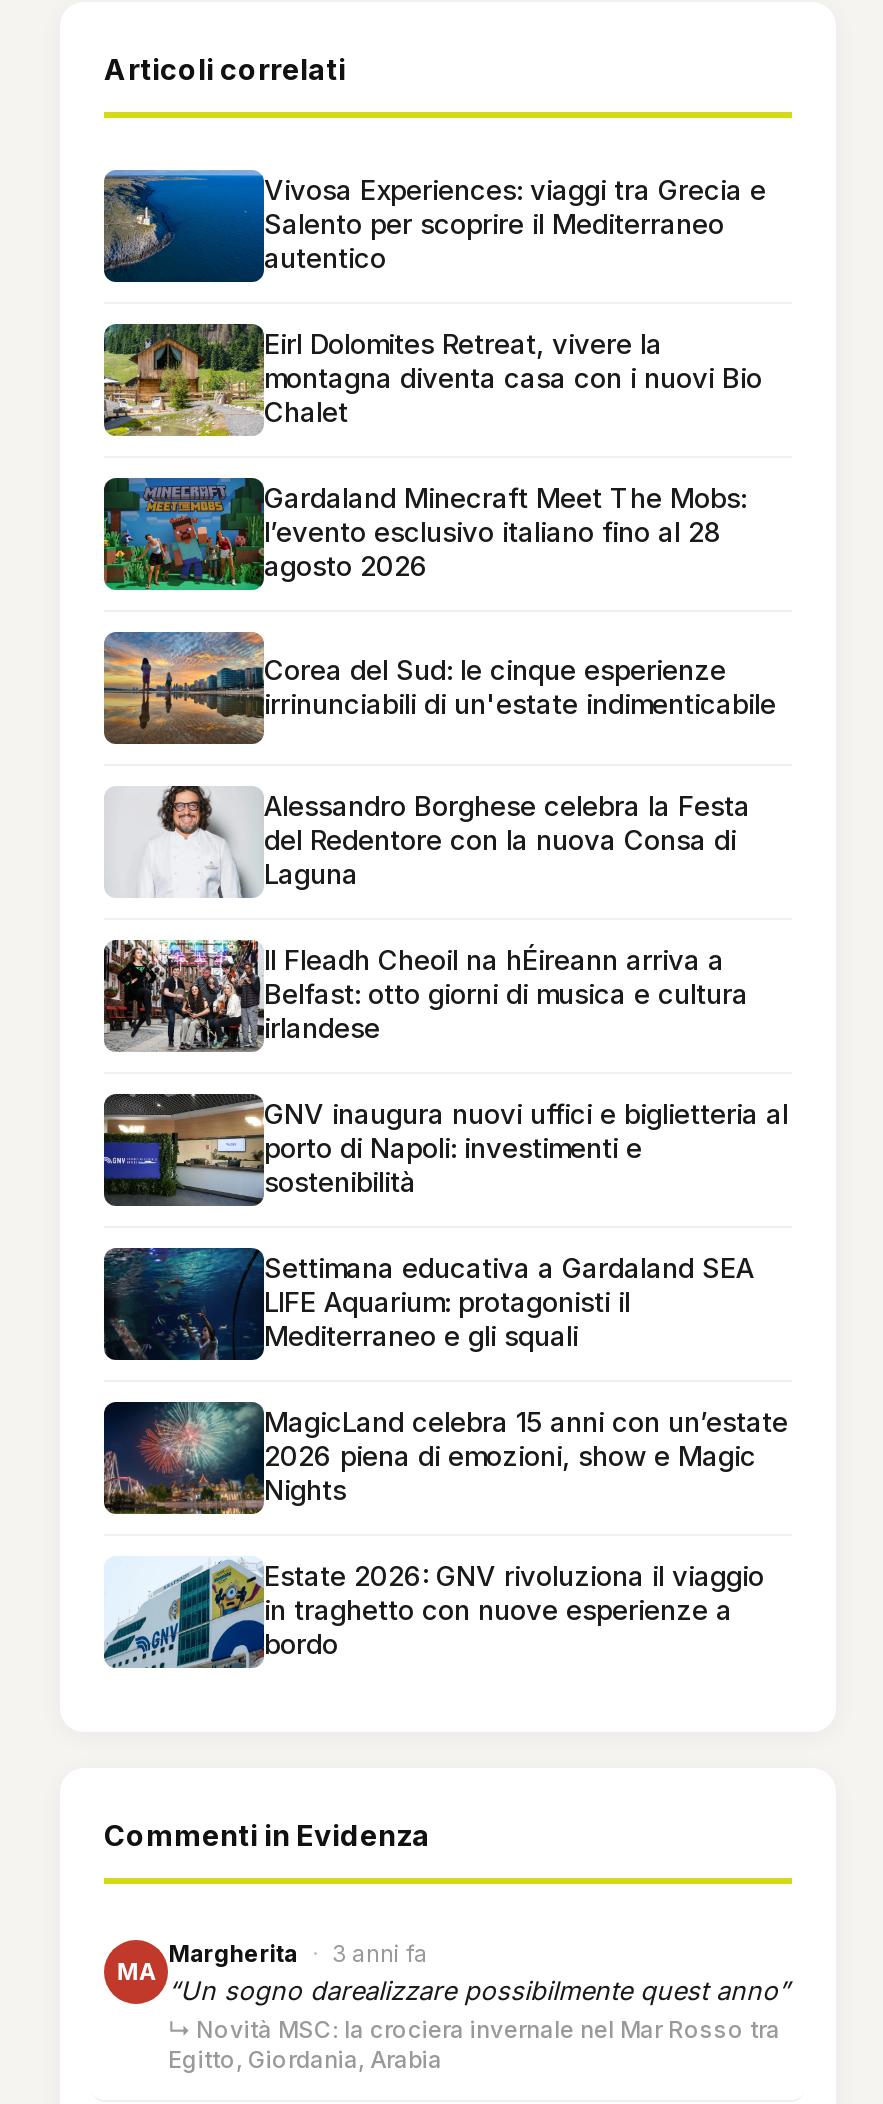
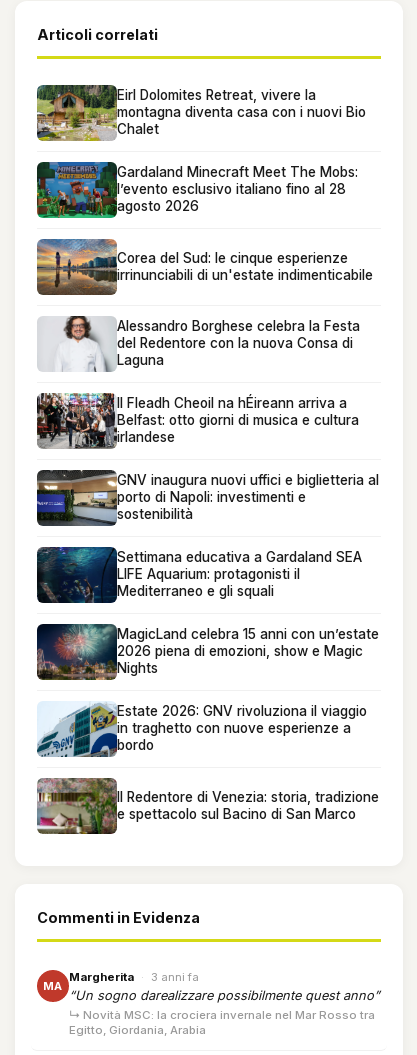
- [image]
- Vivosa Experiences: viaggi tra Grecia e
- Salento per scoprire il Mediterraneo
- autentico

moved up: [image] | Eirl Dolomites Retreat, vivere la | montagna diventa casa con i nuovi Bio | ... | in traghetto con nuove esperienze a | bordo

+ [image]
+ Il Redentore di Venezia: storia, tradizione
+ e spettacolo sul Bacino di San Marco
